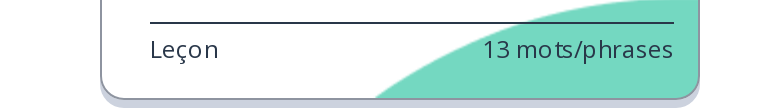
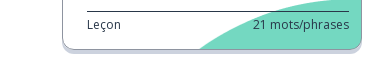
- 13 mots/phrases
+ 21 mots/phrases
